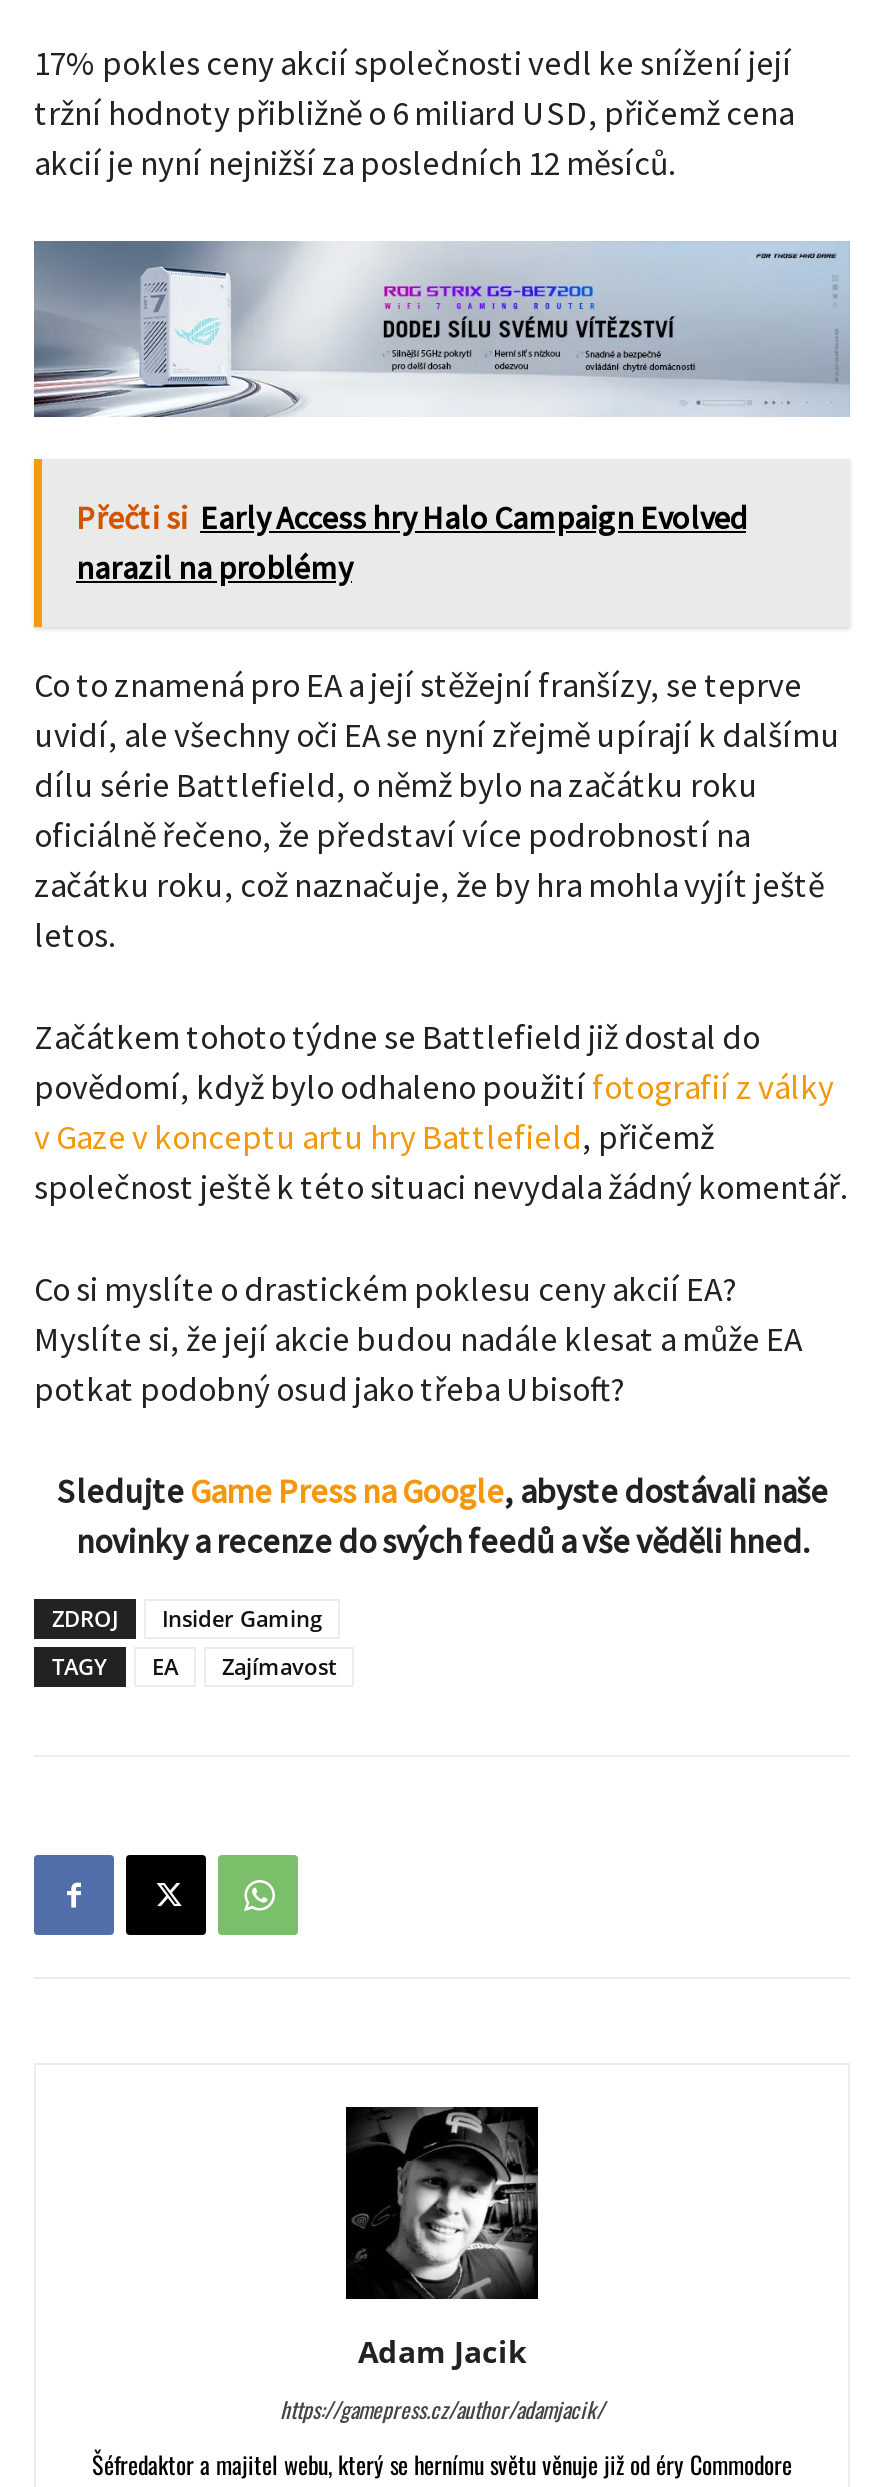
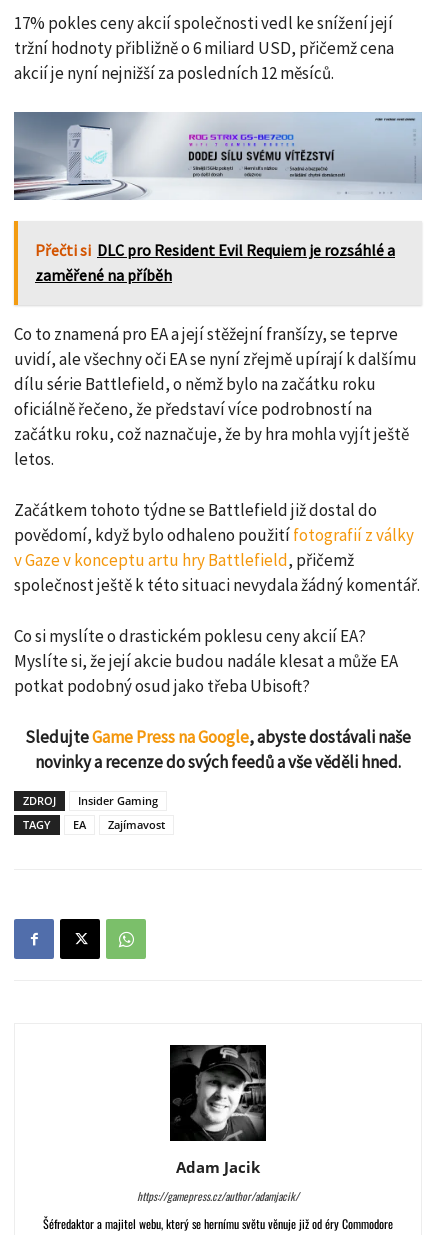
- Přečti si Early Access hry Halo Campaign Evolved
- narazil na problémy
+ Přečti si DLC pro Resident Evil Requiem je rozsáhlé a
+ zaměřené na příběh
